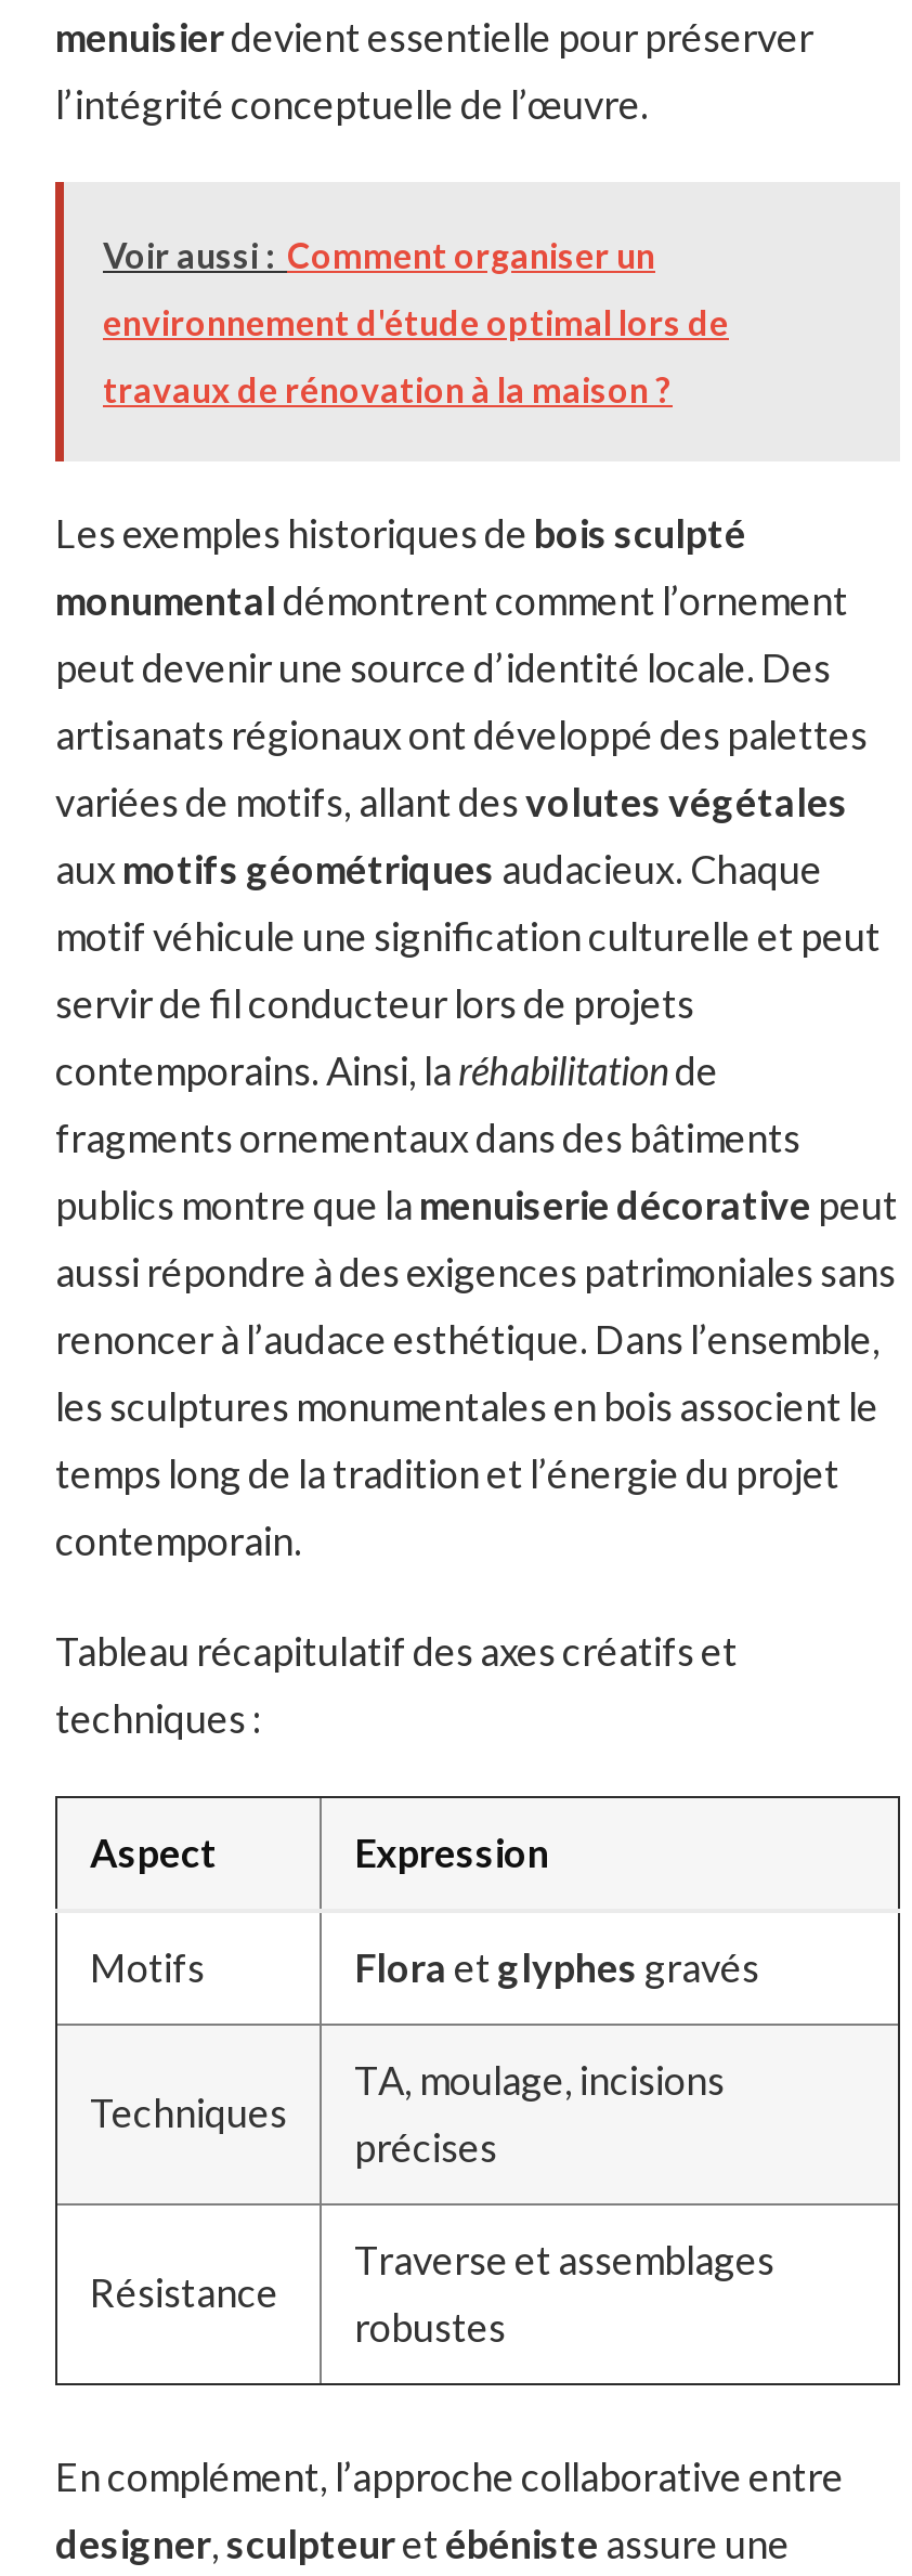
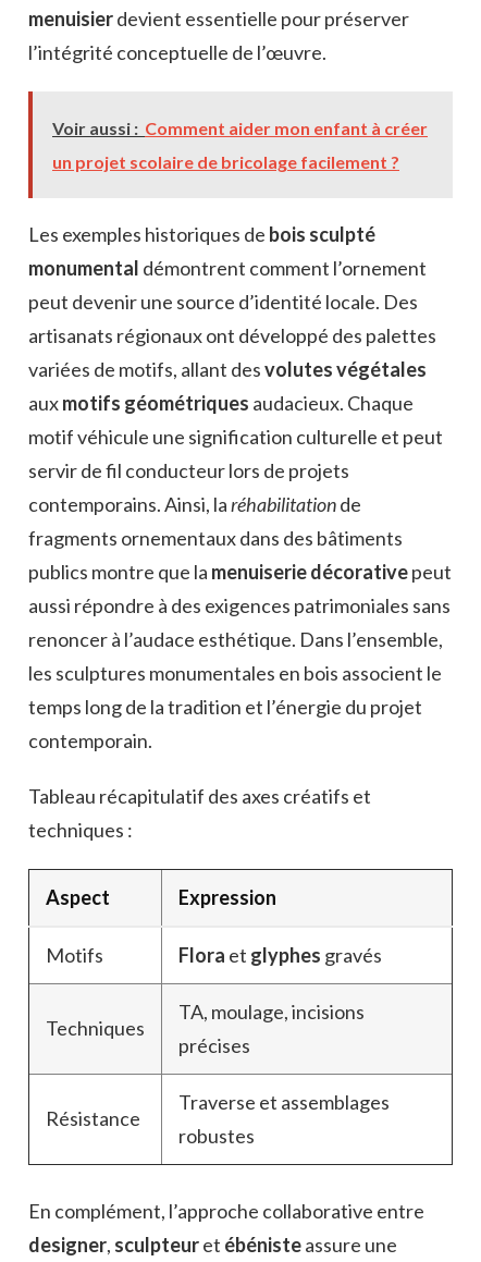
- Voir aussi : Comment organiser un
- environnement d'étude optimal lors de
- travaux de rénovation à la maison ?
+ Voir aussi : Comment aider mon enfant à créer
+ un projet scolaire de bricolage facilement ?
